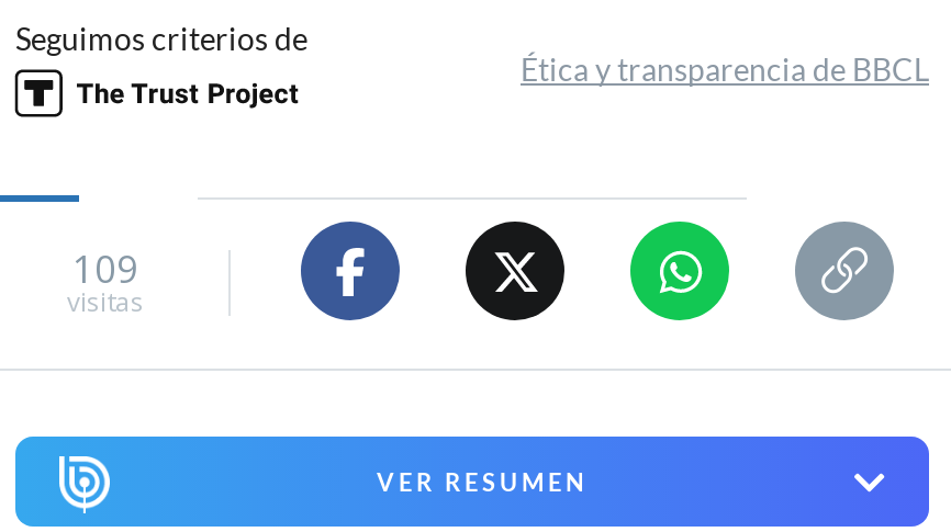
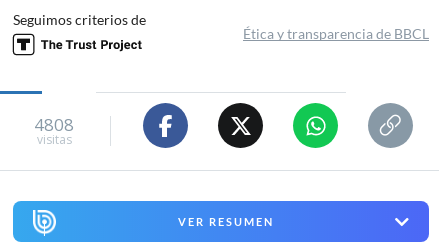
- 109
+ 4808
